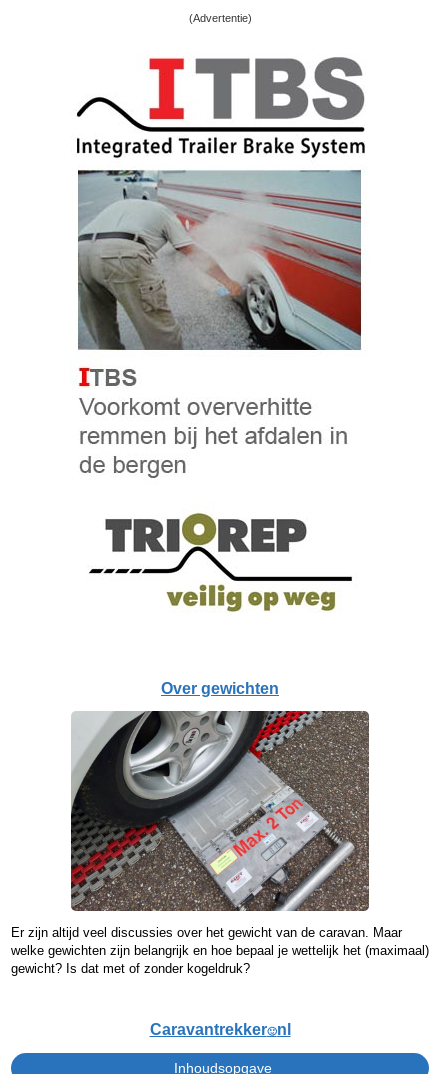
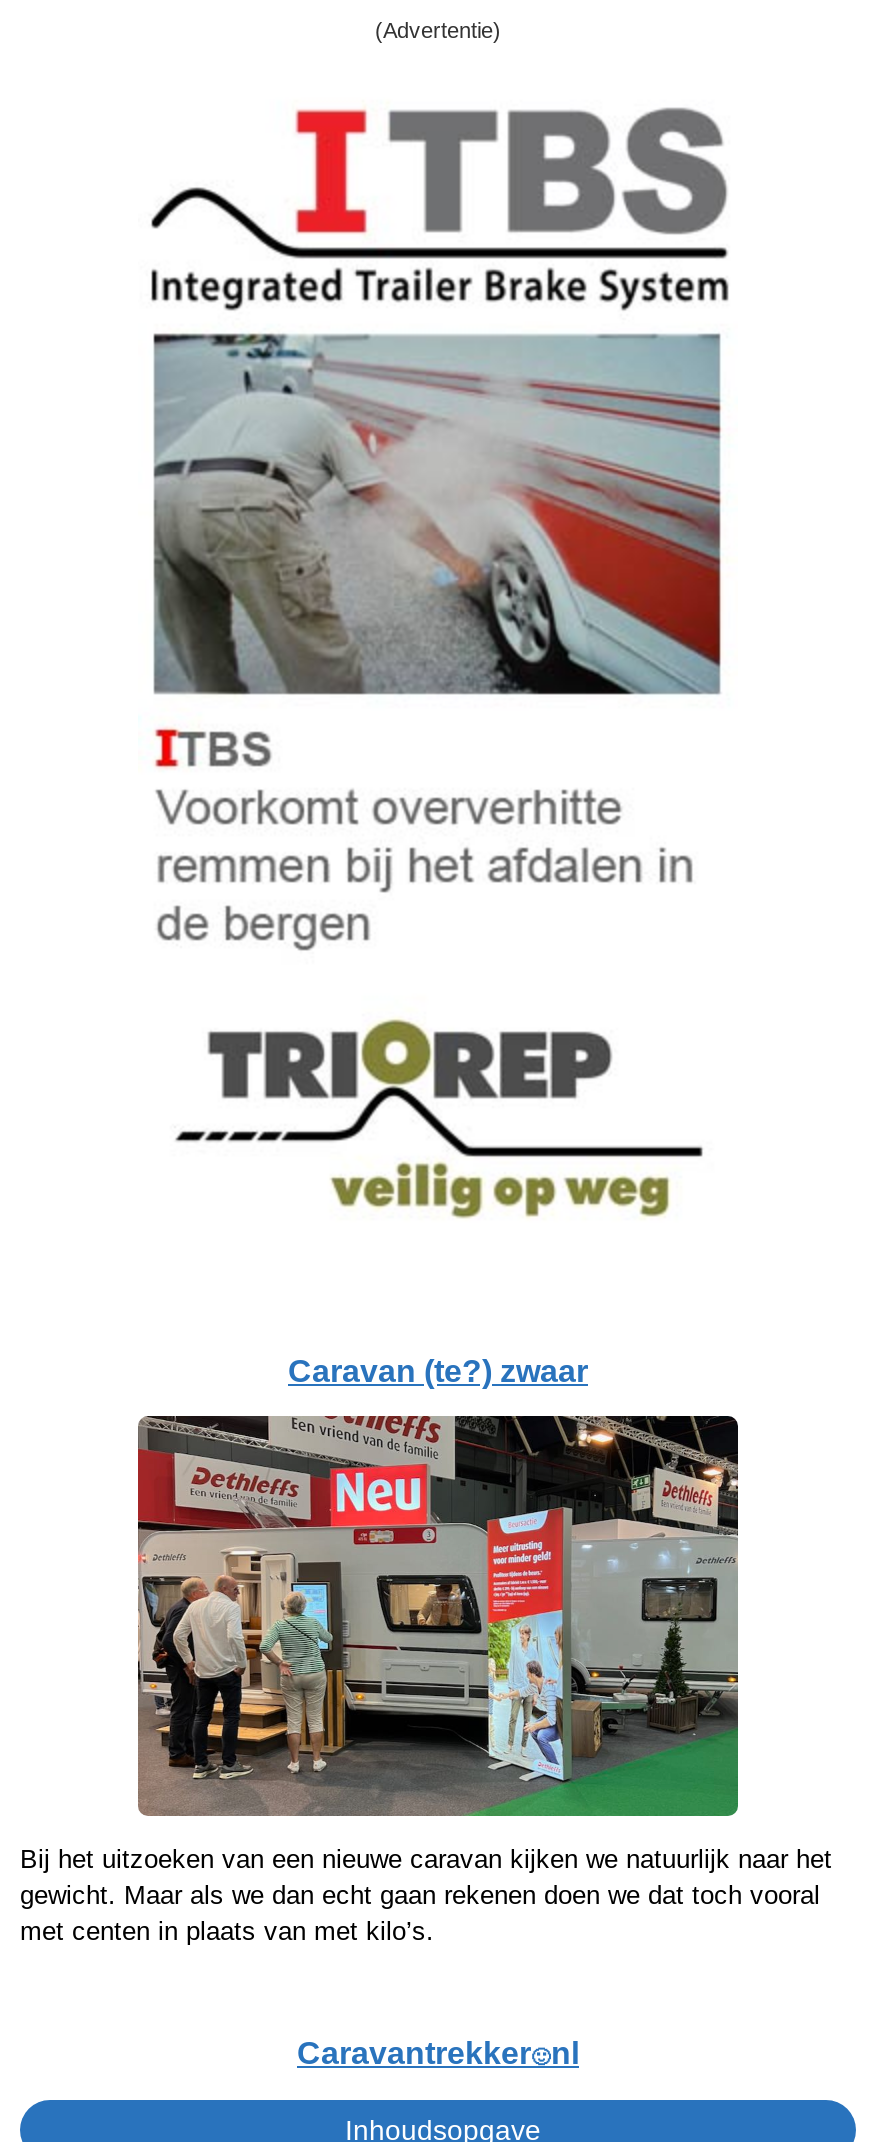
- Over gewichten
+ Caravan (te?) zwaar

- [image]
- Er zijn altijd veel discussies over het gewicht van de caravan. Maar
- welke gewichten zijn belangrijk en hoe bepaal je wettelijk het (maximaal)
- gewicht? Is dat met of zonder kogeldruk?
+ [image]
+ Bij het uitzoeken van een nieuwe caravan kijken we natuurlijk naar het
+ gewicht. Maar als we dan echt gaan rekenen doen we dat toch vooral
+ met centen in plaats van met kilo’s.
